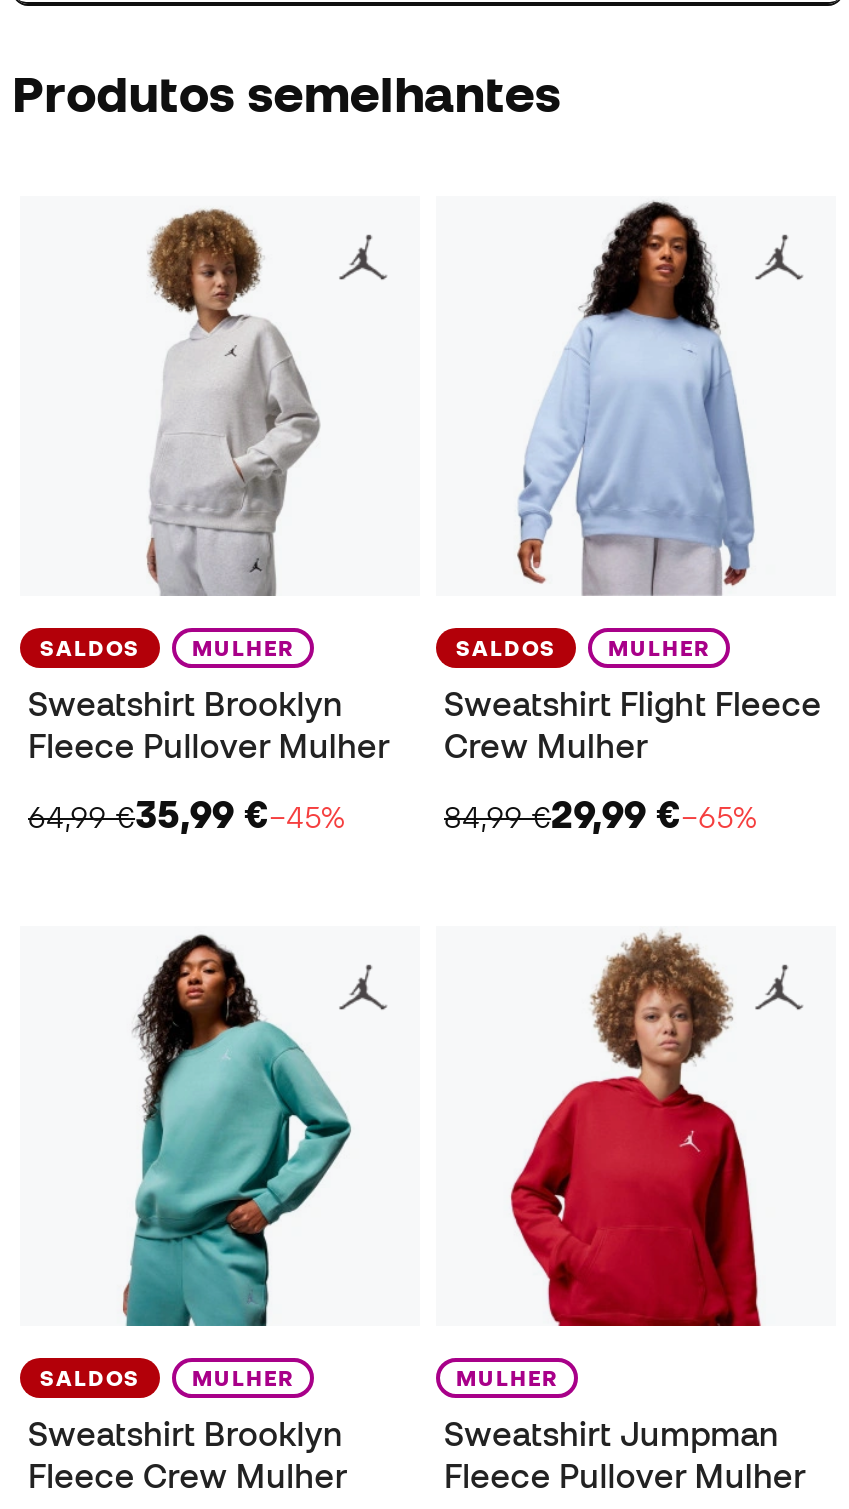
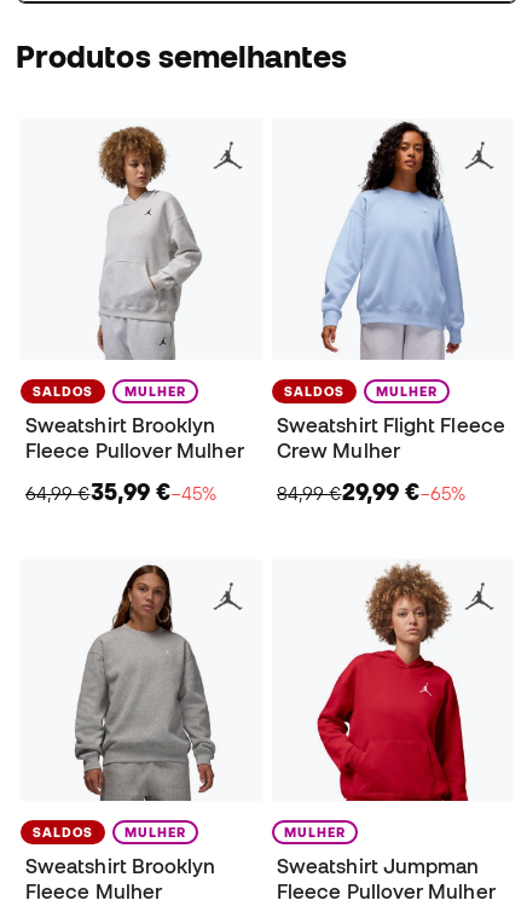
- [image]
+ [image]

- Fleece Crew Mulher
+ Fleece Mulher
